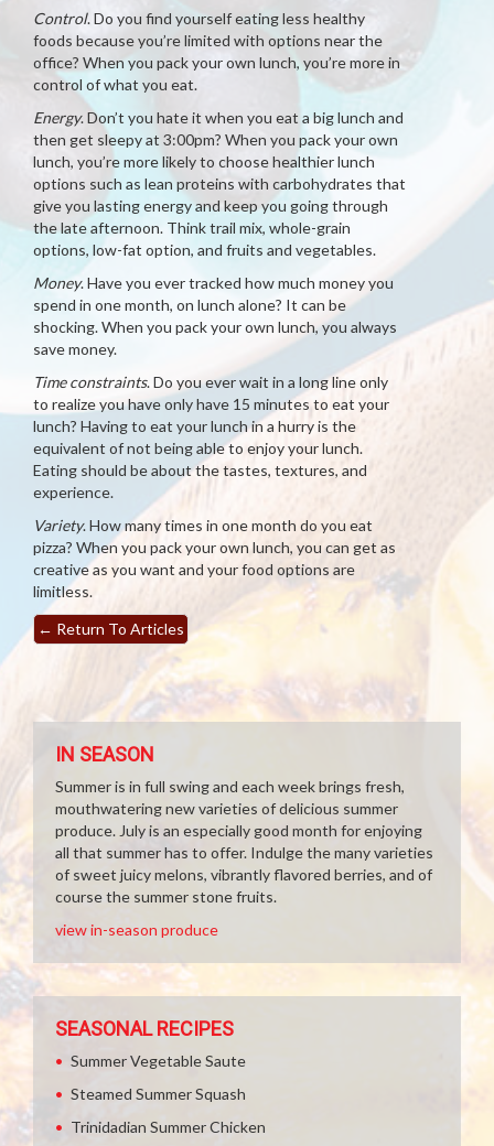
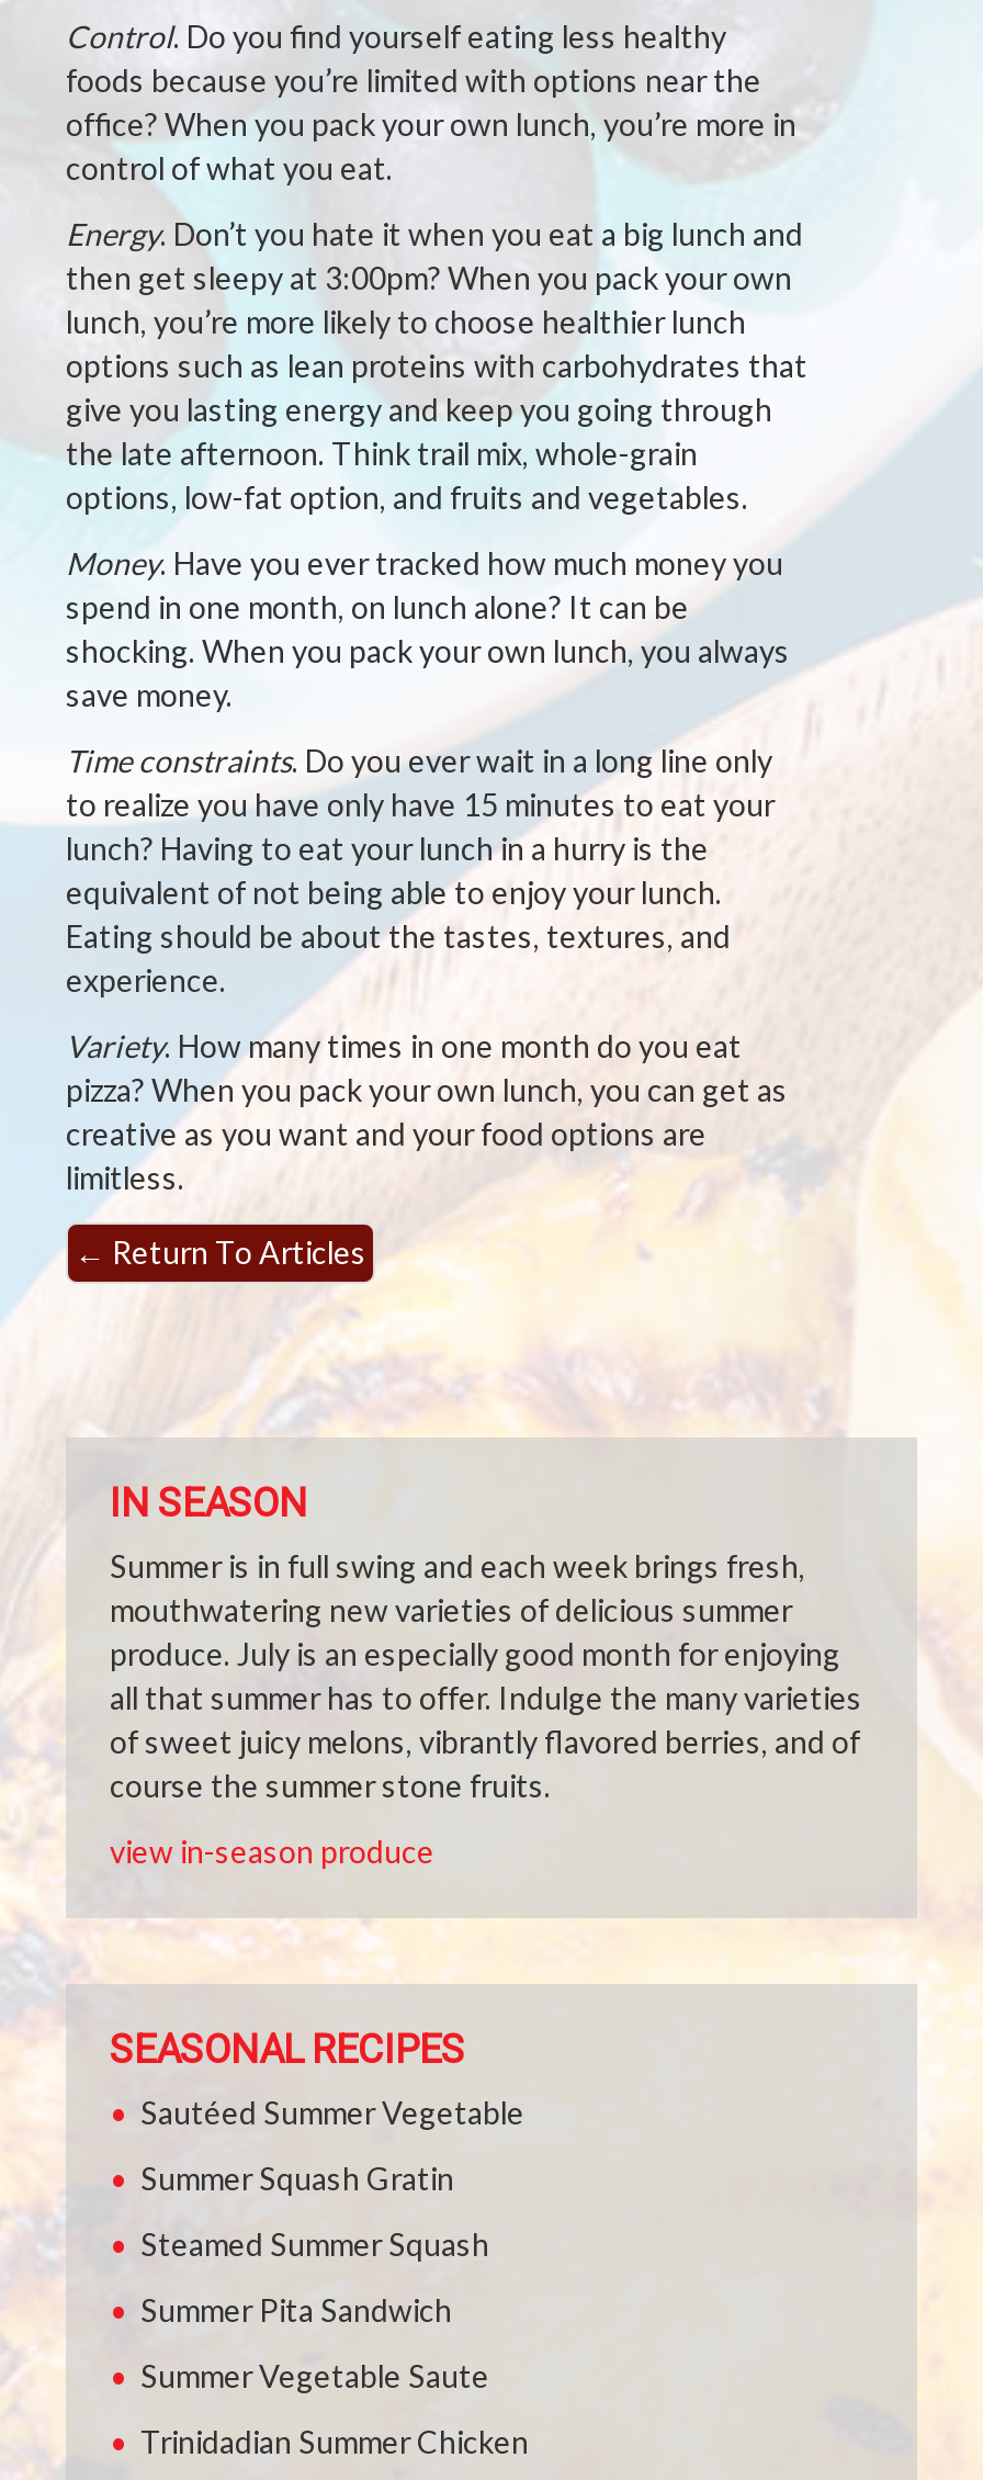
+ Sautéed Summer Vegetable
+ Summer Squash Gratin
+ Summer Pita Sandwich

moved down: Summer Vegetable Saute

moved up: Steamed Summer Squash
